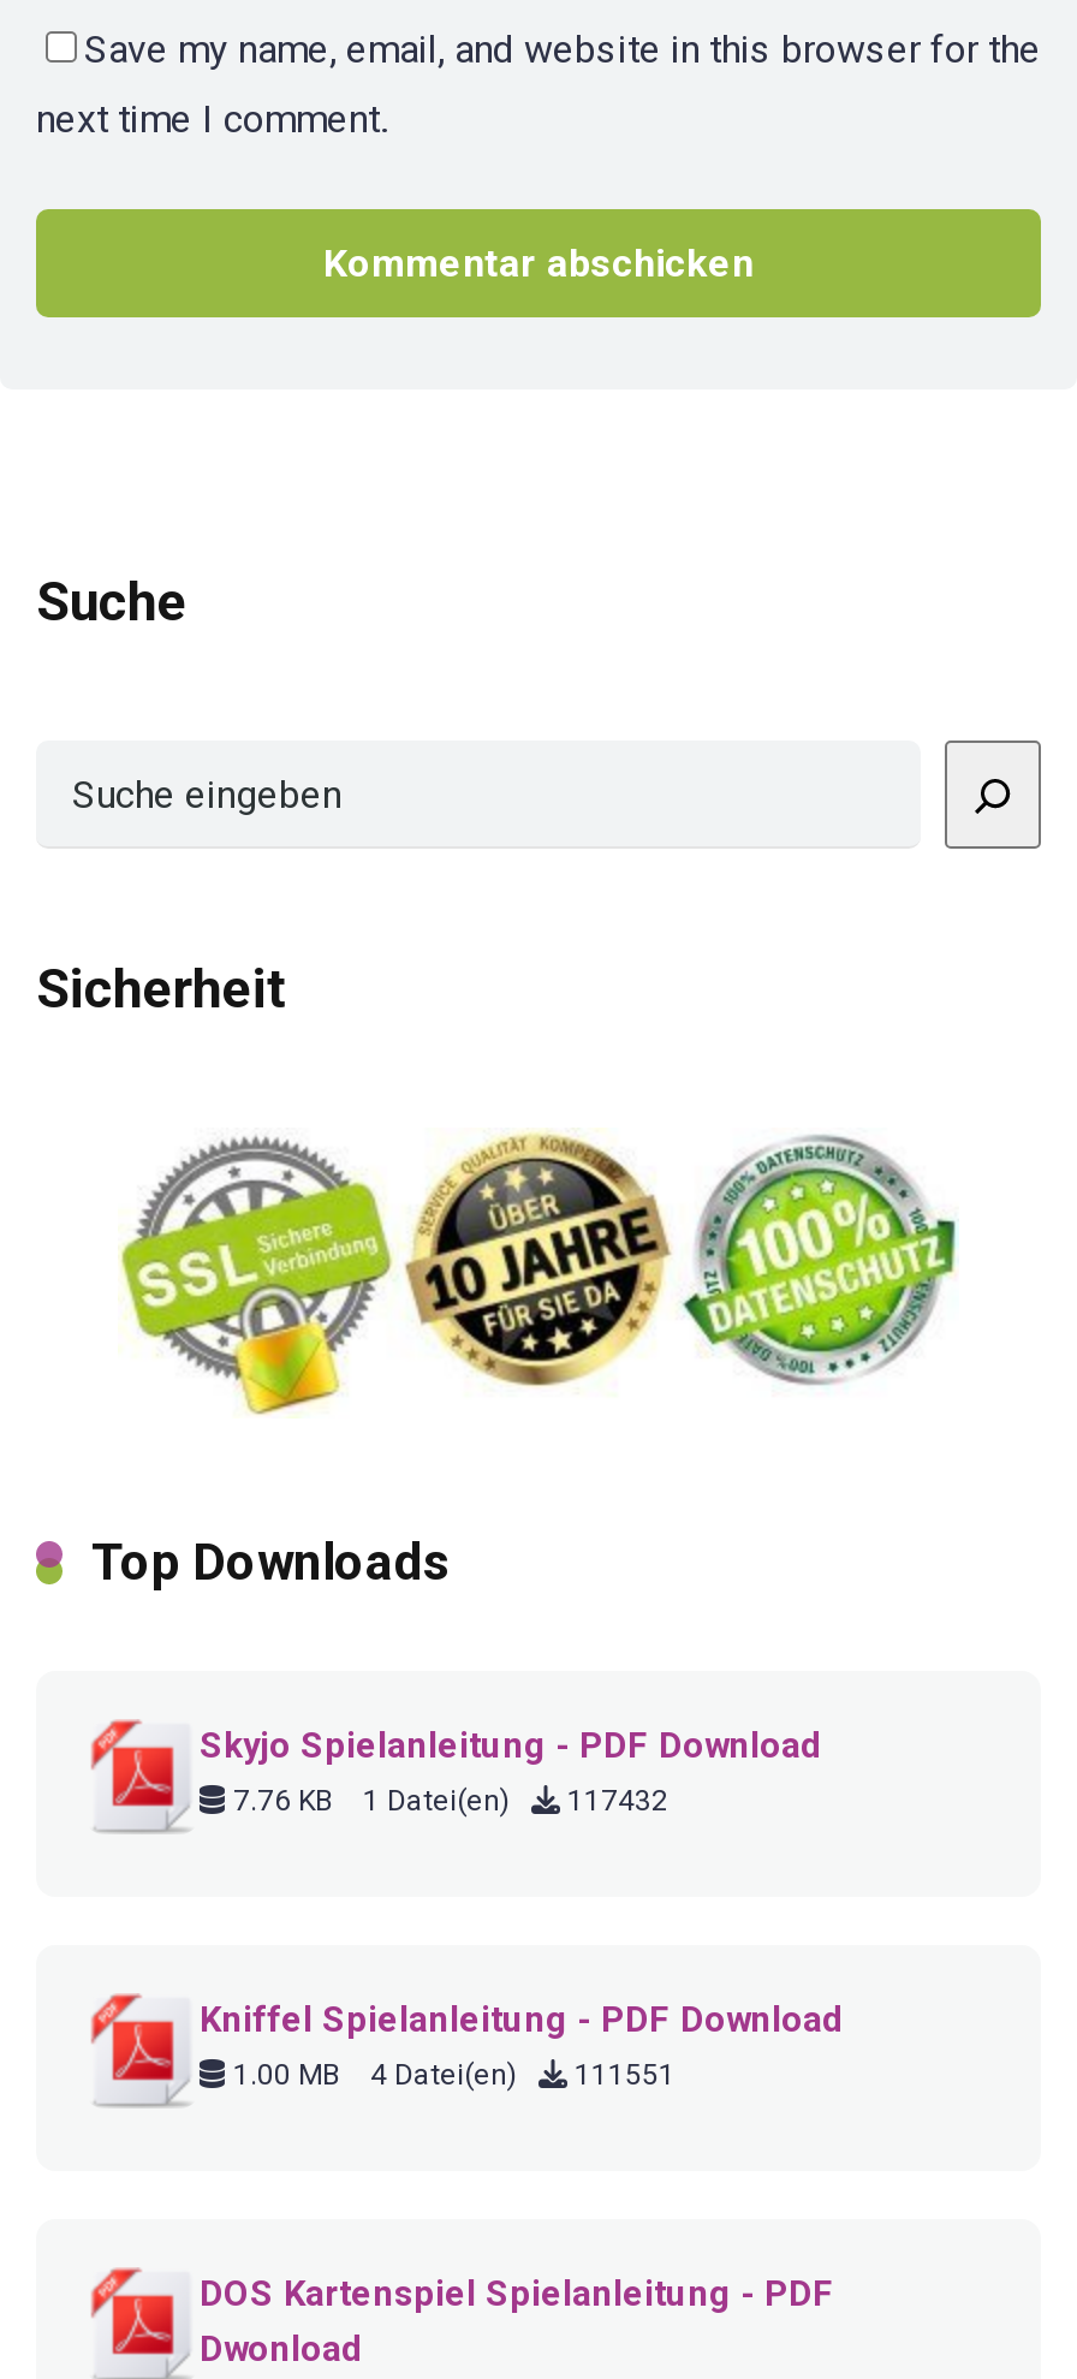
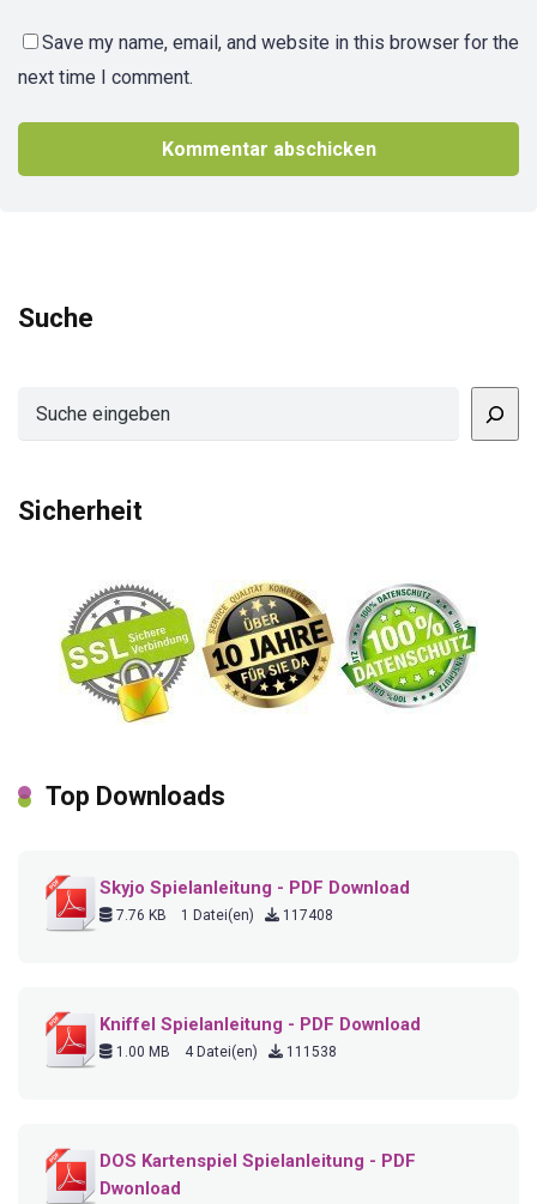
- 7.76 KB 1 Datei(en) 117432
+ 7.76 KB 1 Datei(en) 117408

- 1.00 MB 4 Datei(en) 111551
+ 1.00 MB 4 Datei(en) 111538
